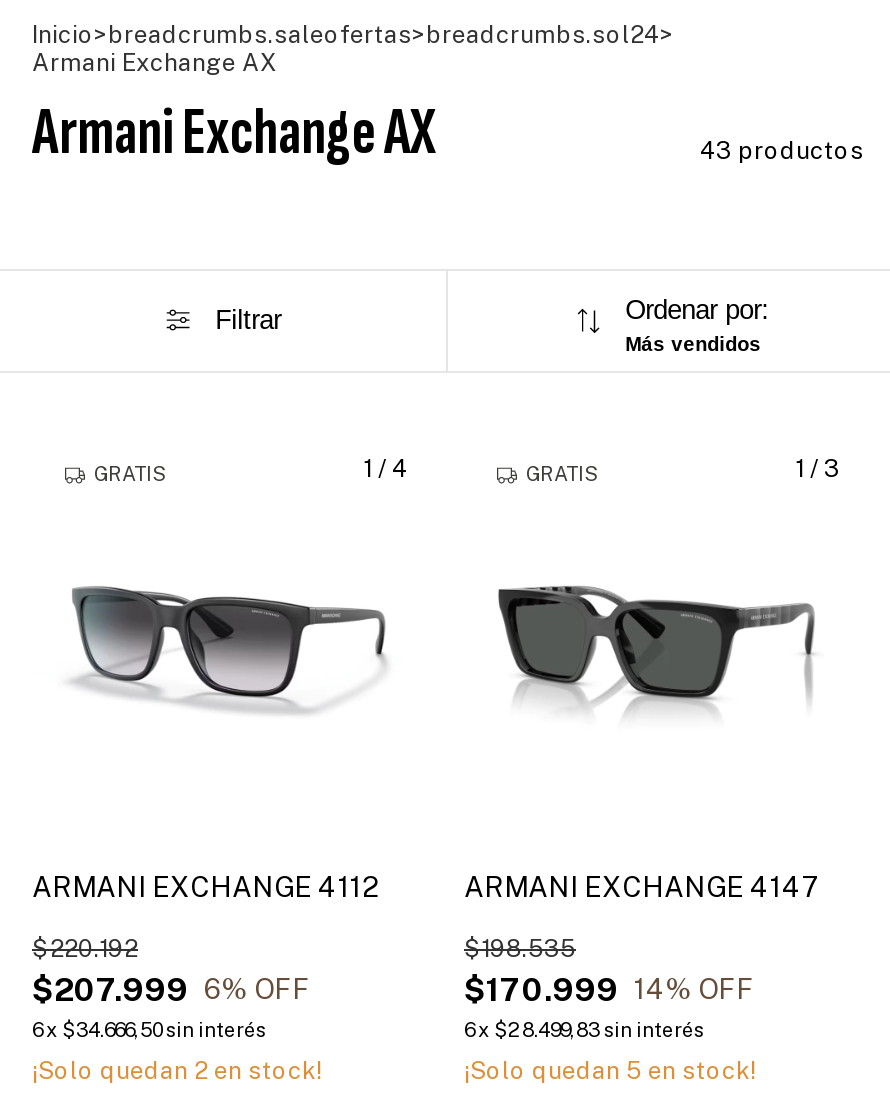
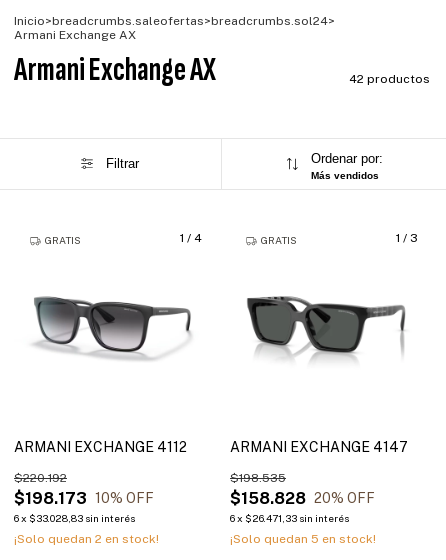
- 43 productos
+ 42 productos

- $207.999
+ $198.173

- 6% OFF
+ 10% OFF

- $170.999
+ $158.828

- 14% OFF
+ 20% OFF

- 6 x $34.666,50 sin interés
+ 6 x $33.028,83 sin interés

- 6 x $28.499,83 sin interés
+ 6 x $26.471,33 sin interés
